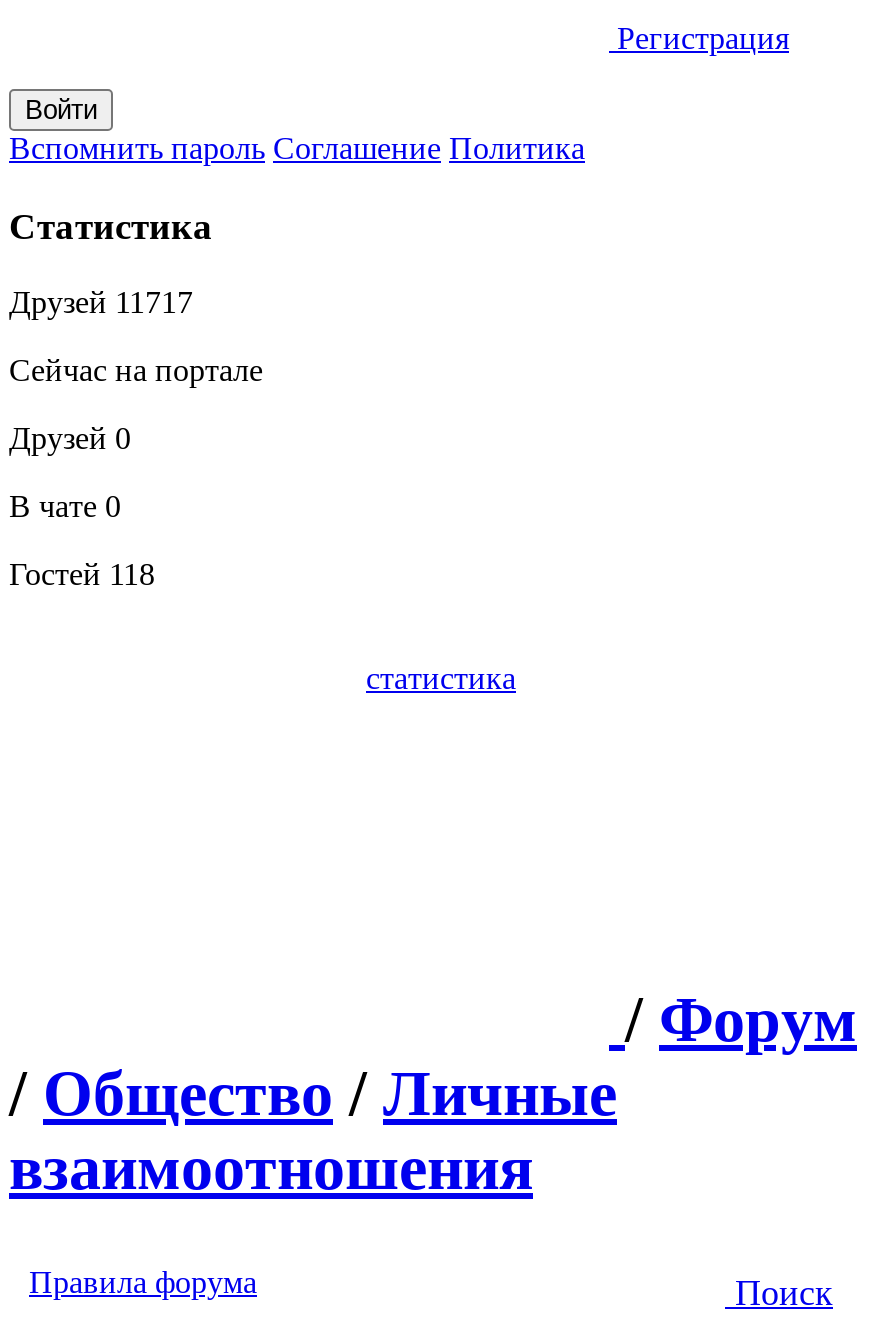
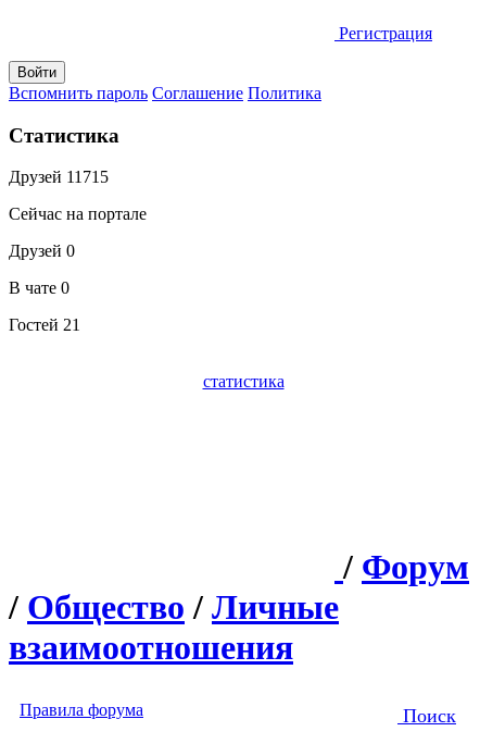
- Друзей 11717
+ Друзей 11715

- Гостей 118
+ Гостей 21
